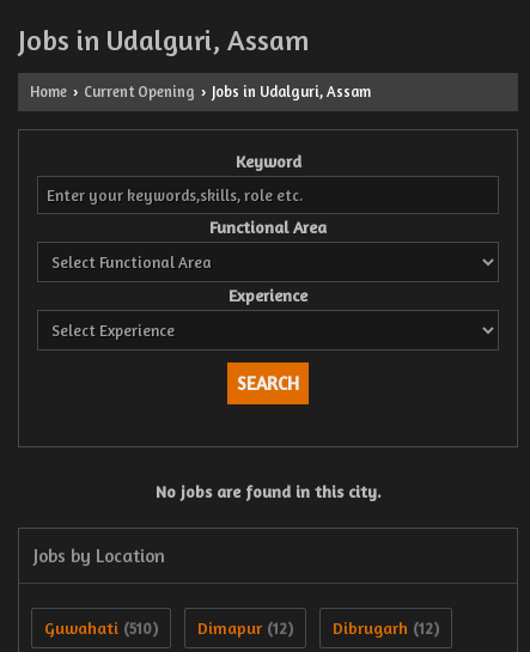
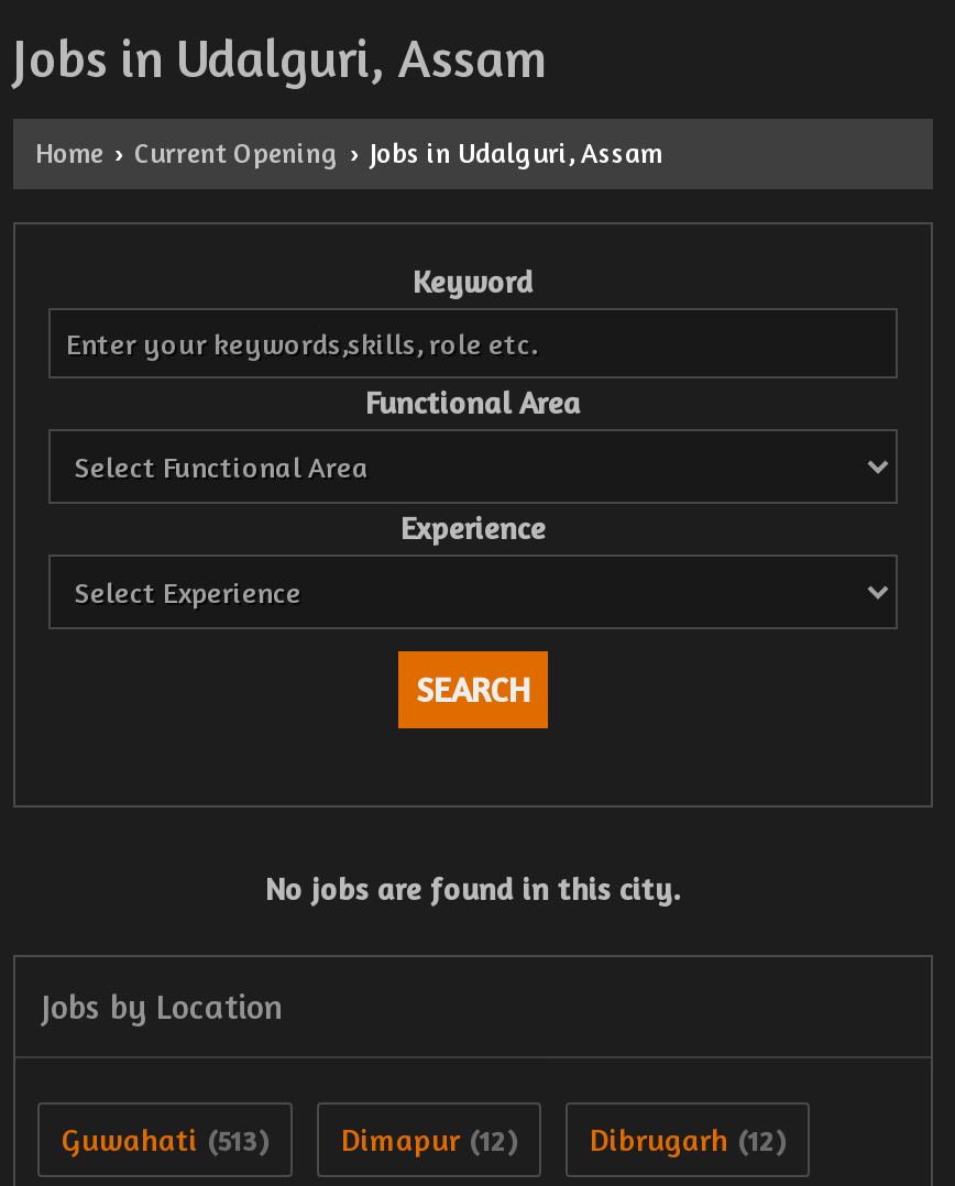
- Guwahati (510) Dimapur (12) Dibrugarh (12)
+ Guwahati (513) Dimapur (12) Dibrugarh (12)
